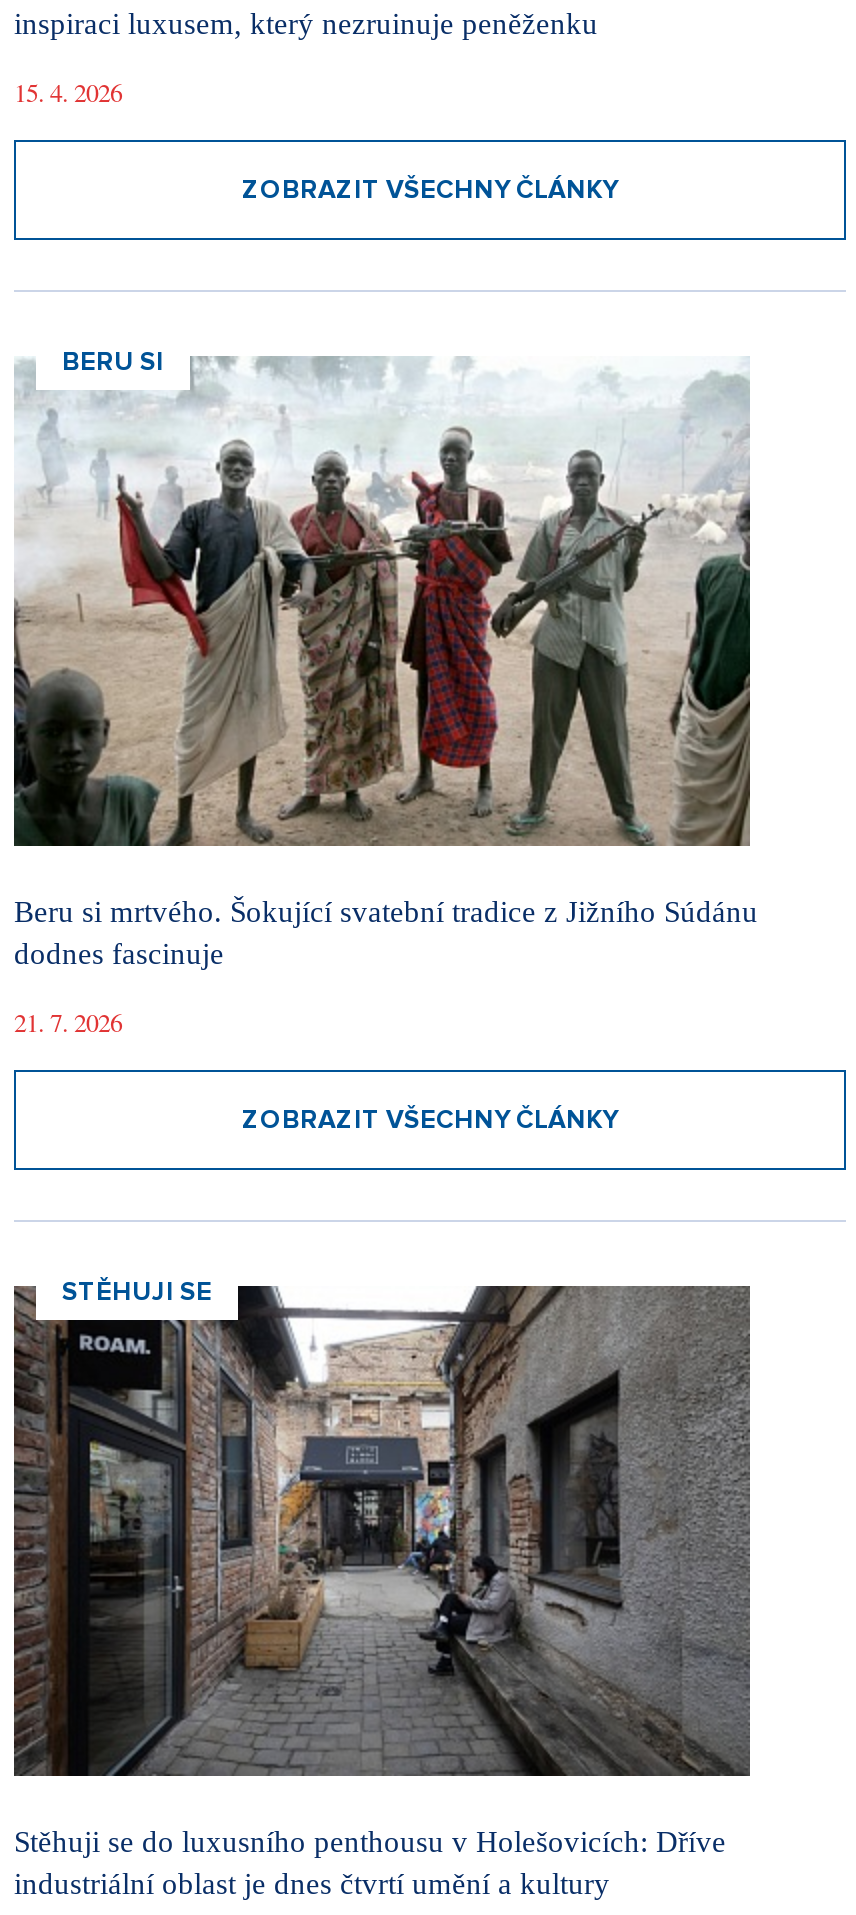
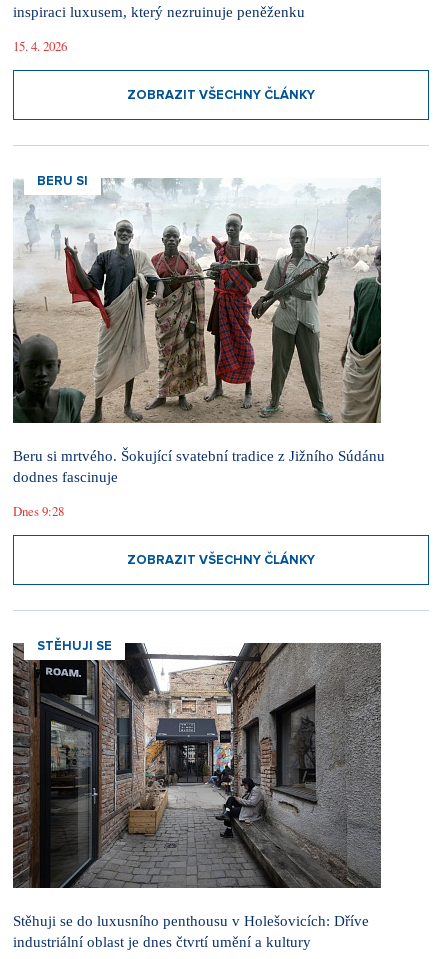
- 21. 7. 2026
+ Dnes 9:28
